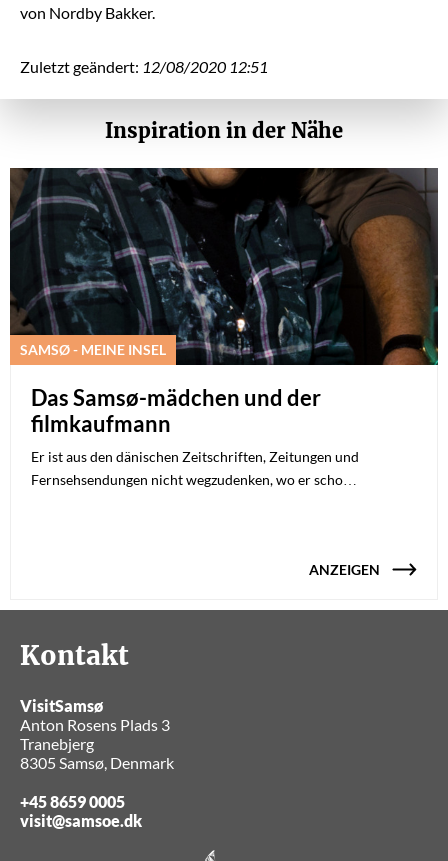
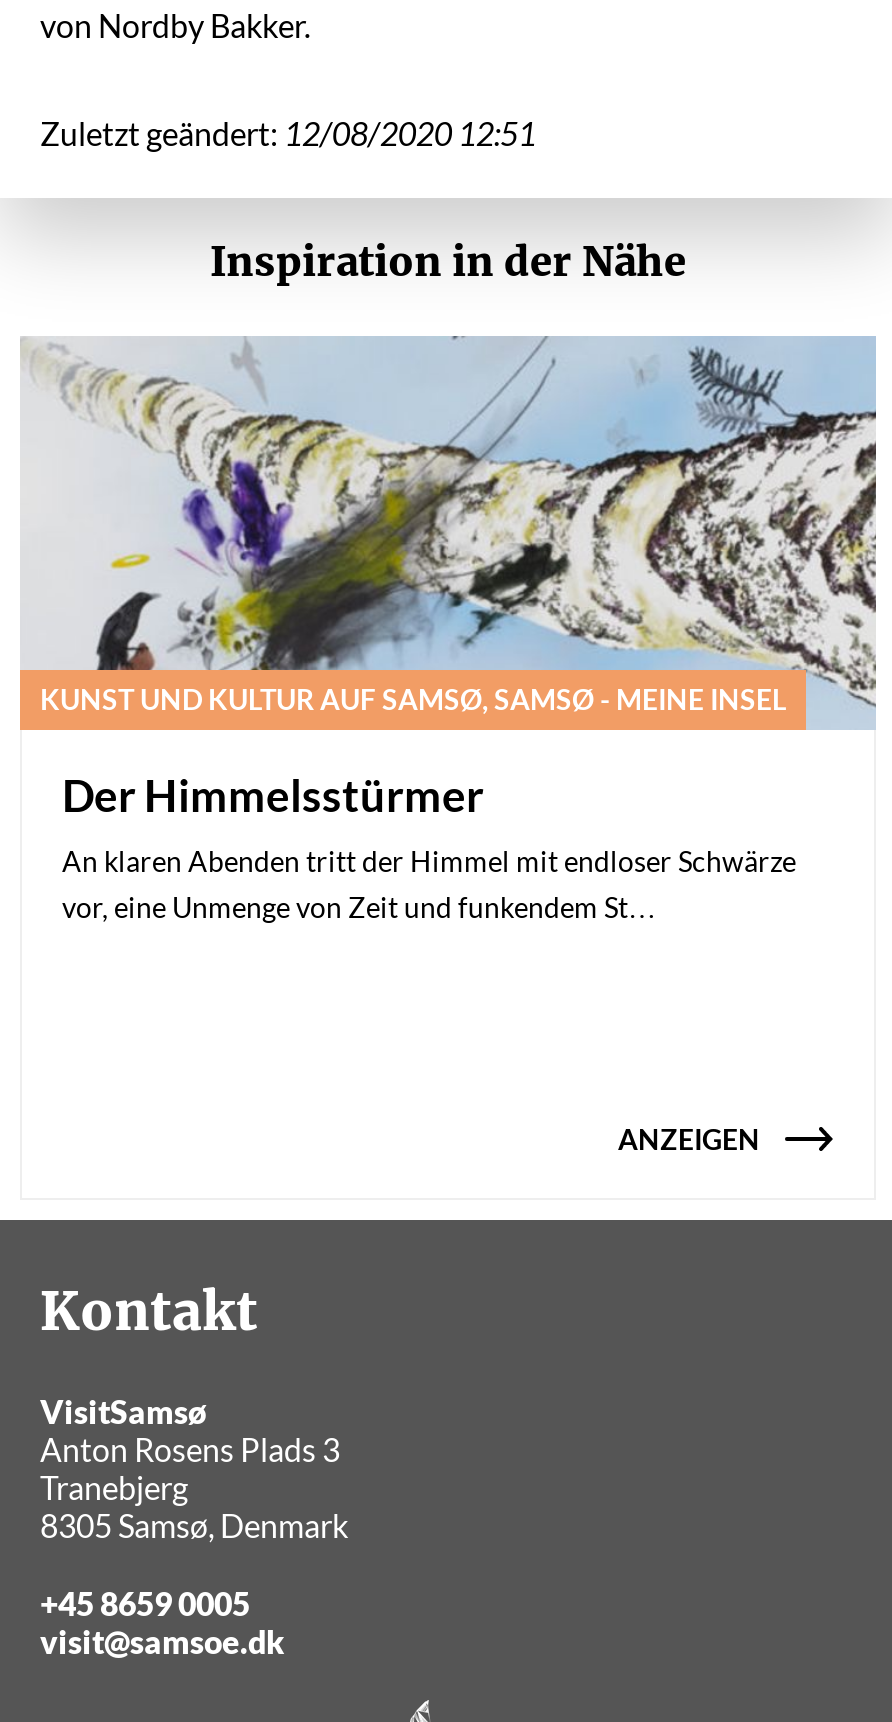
- [image]
- SAMSØ - MEINE INSEL
+ [image]
+ KUNST UND KULTUR AUF SAMSØ, SAMSØ - MEINE INSEL

- Das Samsø-mädchen und der
- filmkaufmann
- Er ist aus den dänischen Zeitschriften, Zeitungen und
- Fernsehsendungen nicht wegzudenken, wo er scho…
+ Der Himmelsstürmer
+ An klaren Abenden tritt der Himmel mit endloser Schwärze
+ vor, eine Unmenge von Zeit und funkendem St…
